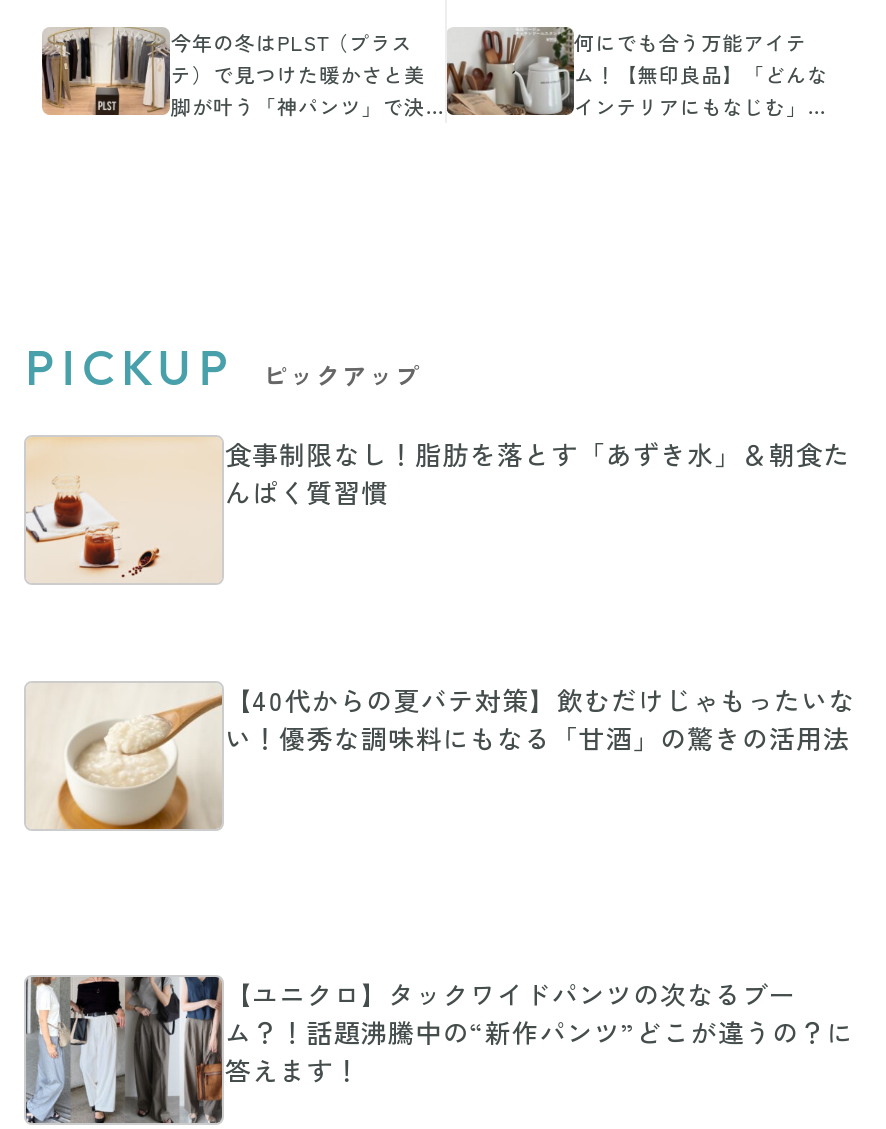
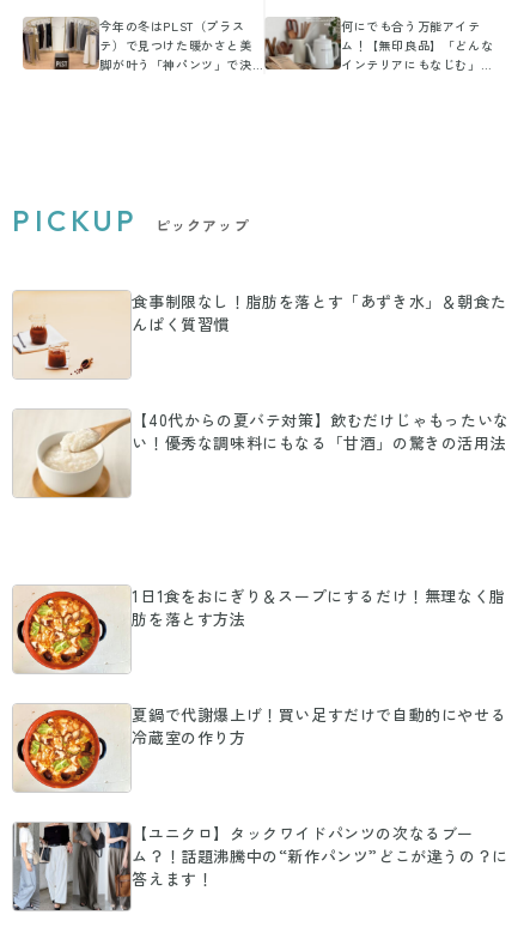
+ [image]
+ 夏鍋で代謝爆上げ！買い足すだけで自動的にやせる
+ 冷蔵室の作り方

+ [image]
+ 1日1食をおにぎり＆スープにするだけ！無理なく脂
+ 肪を落とす方法
